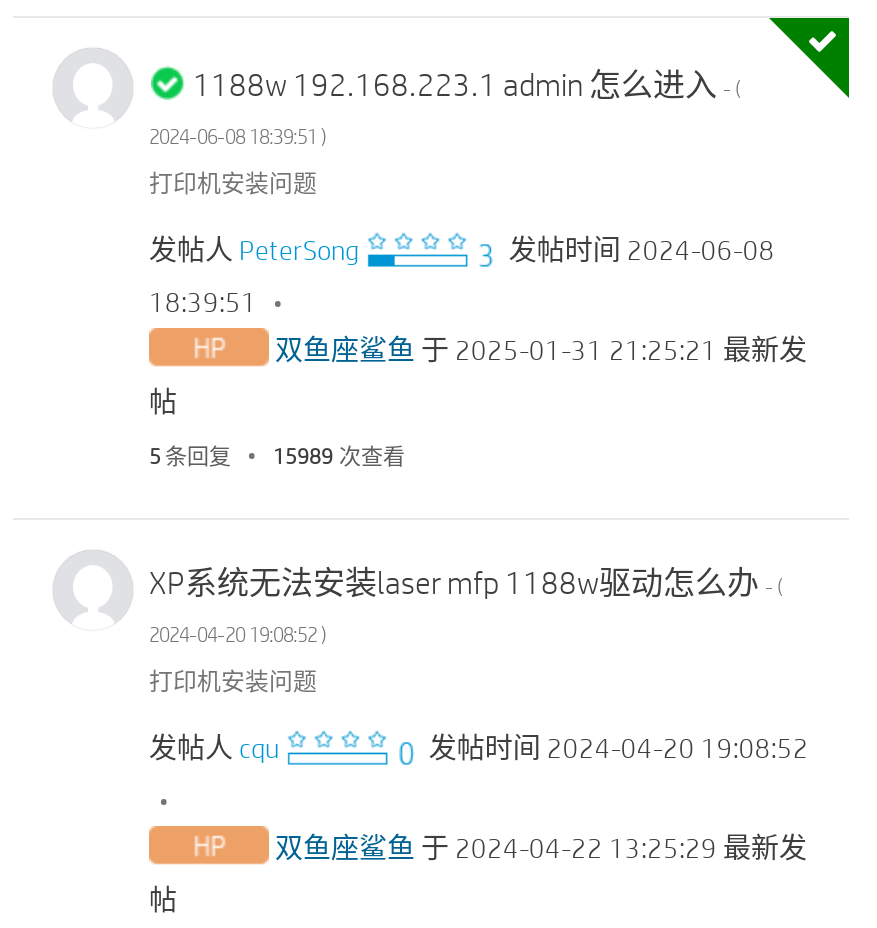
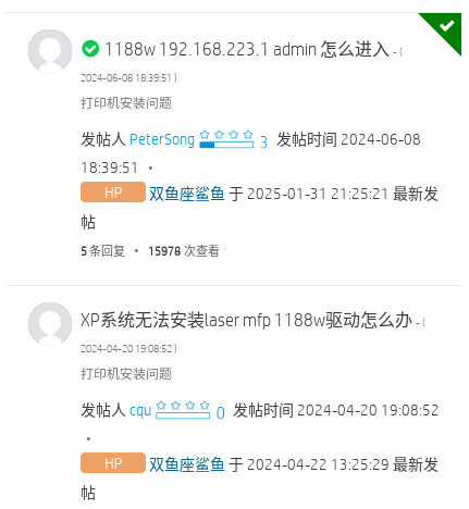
- 5条回复 15989 次查看
+ 5条回复 15978 次查看
